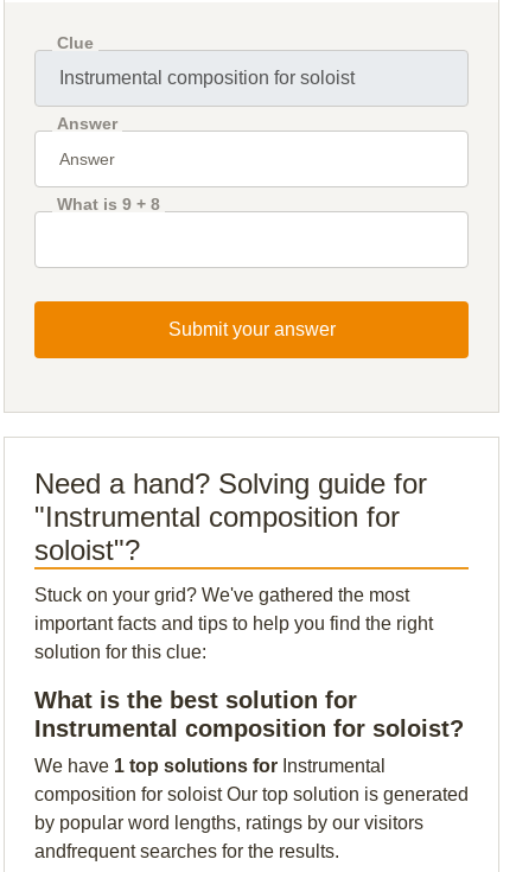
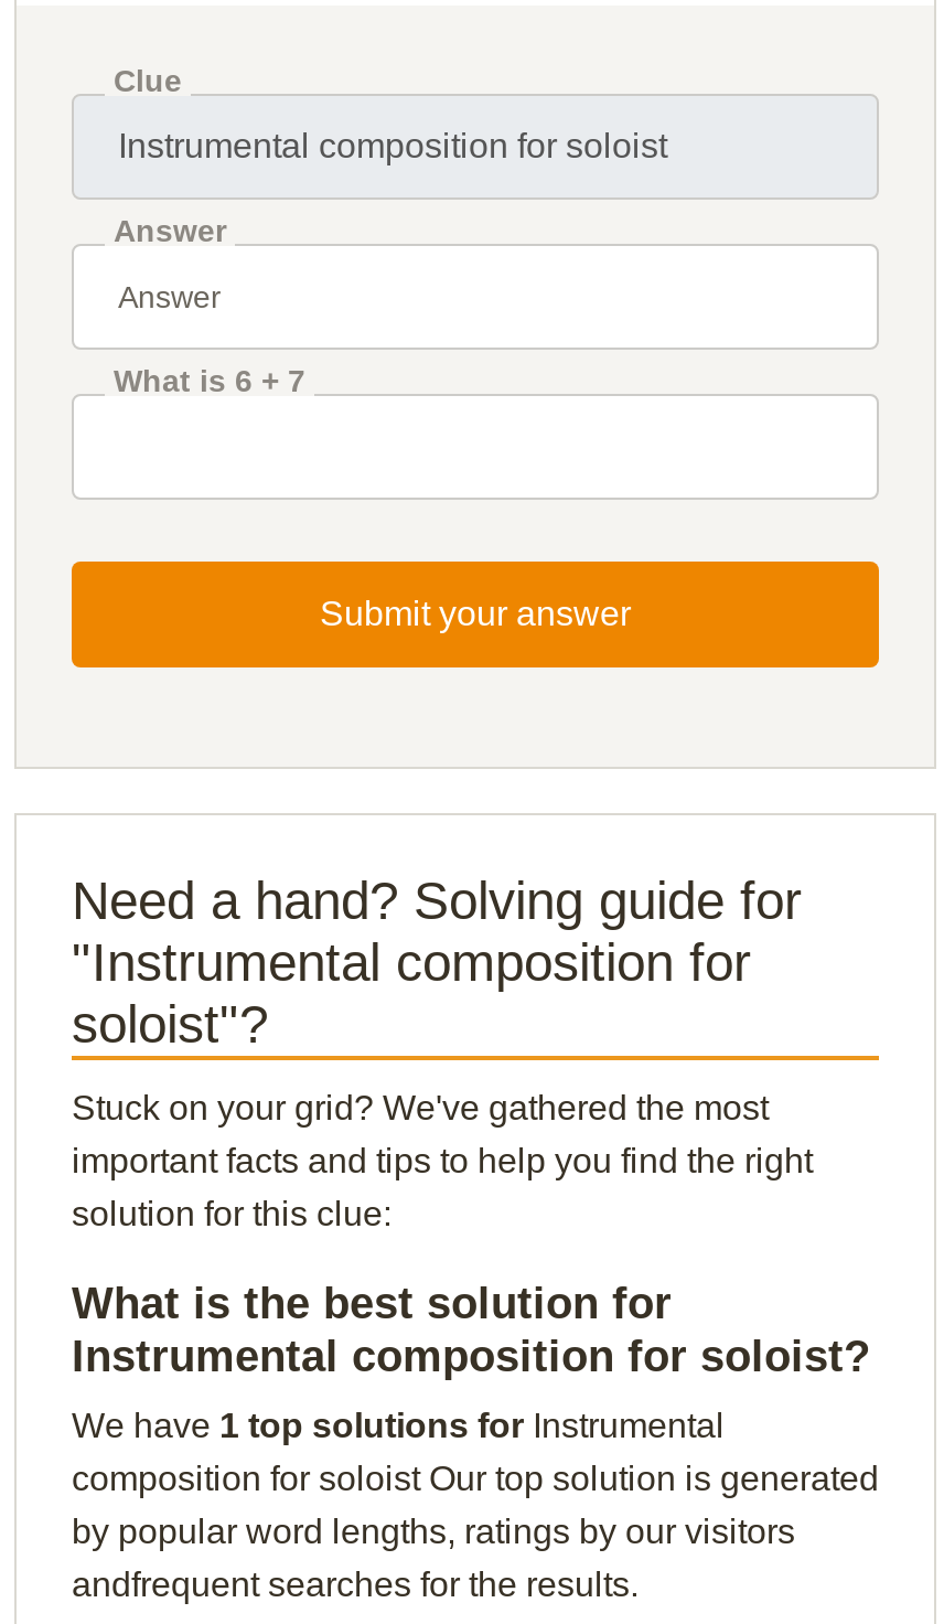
- What is 9 + 8
+ What is 6 + 7
